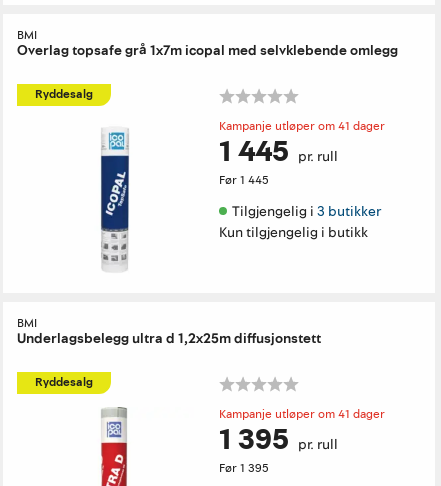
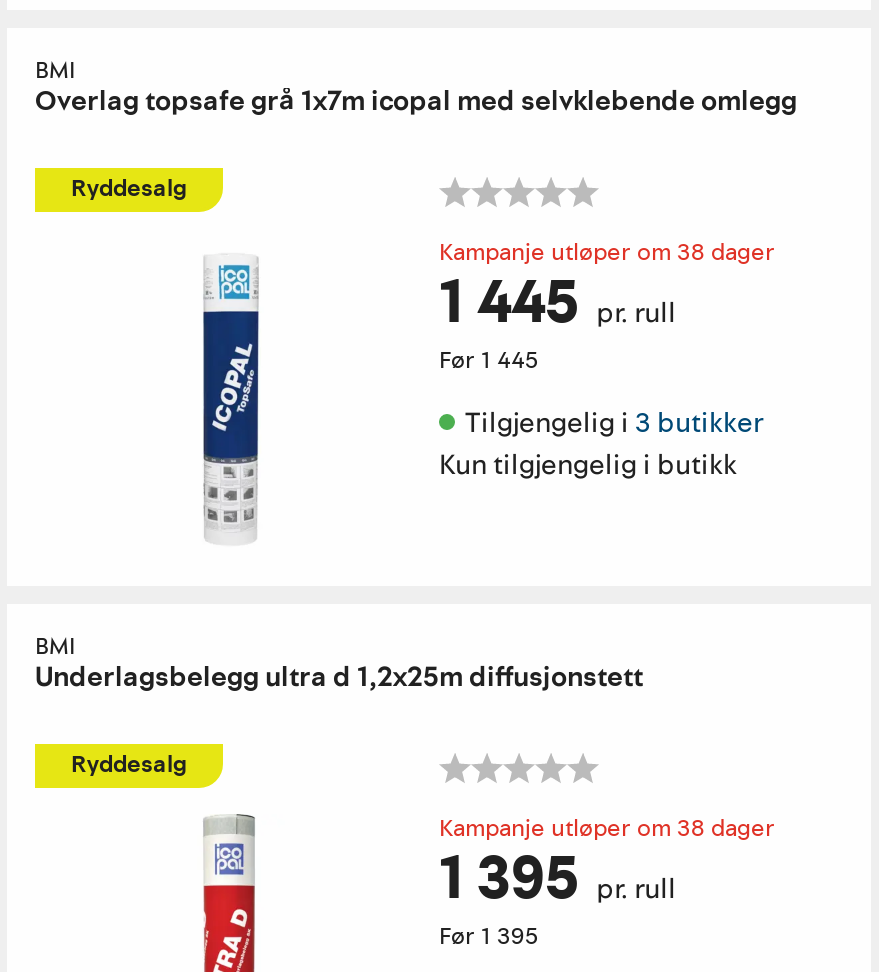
- Kampanje utløper om 41 dager
+ Kampanje utløper om 38 dager

- Kampanje utløper om 41 dager
+ Kampanje utløper om 38 dager
